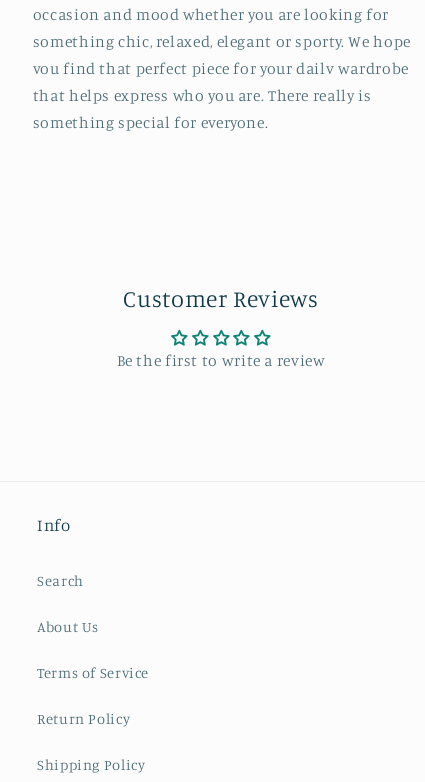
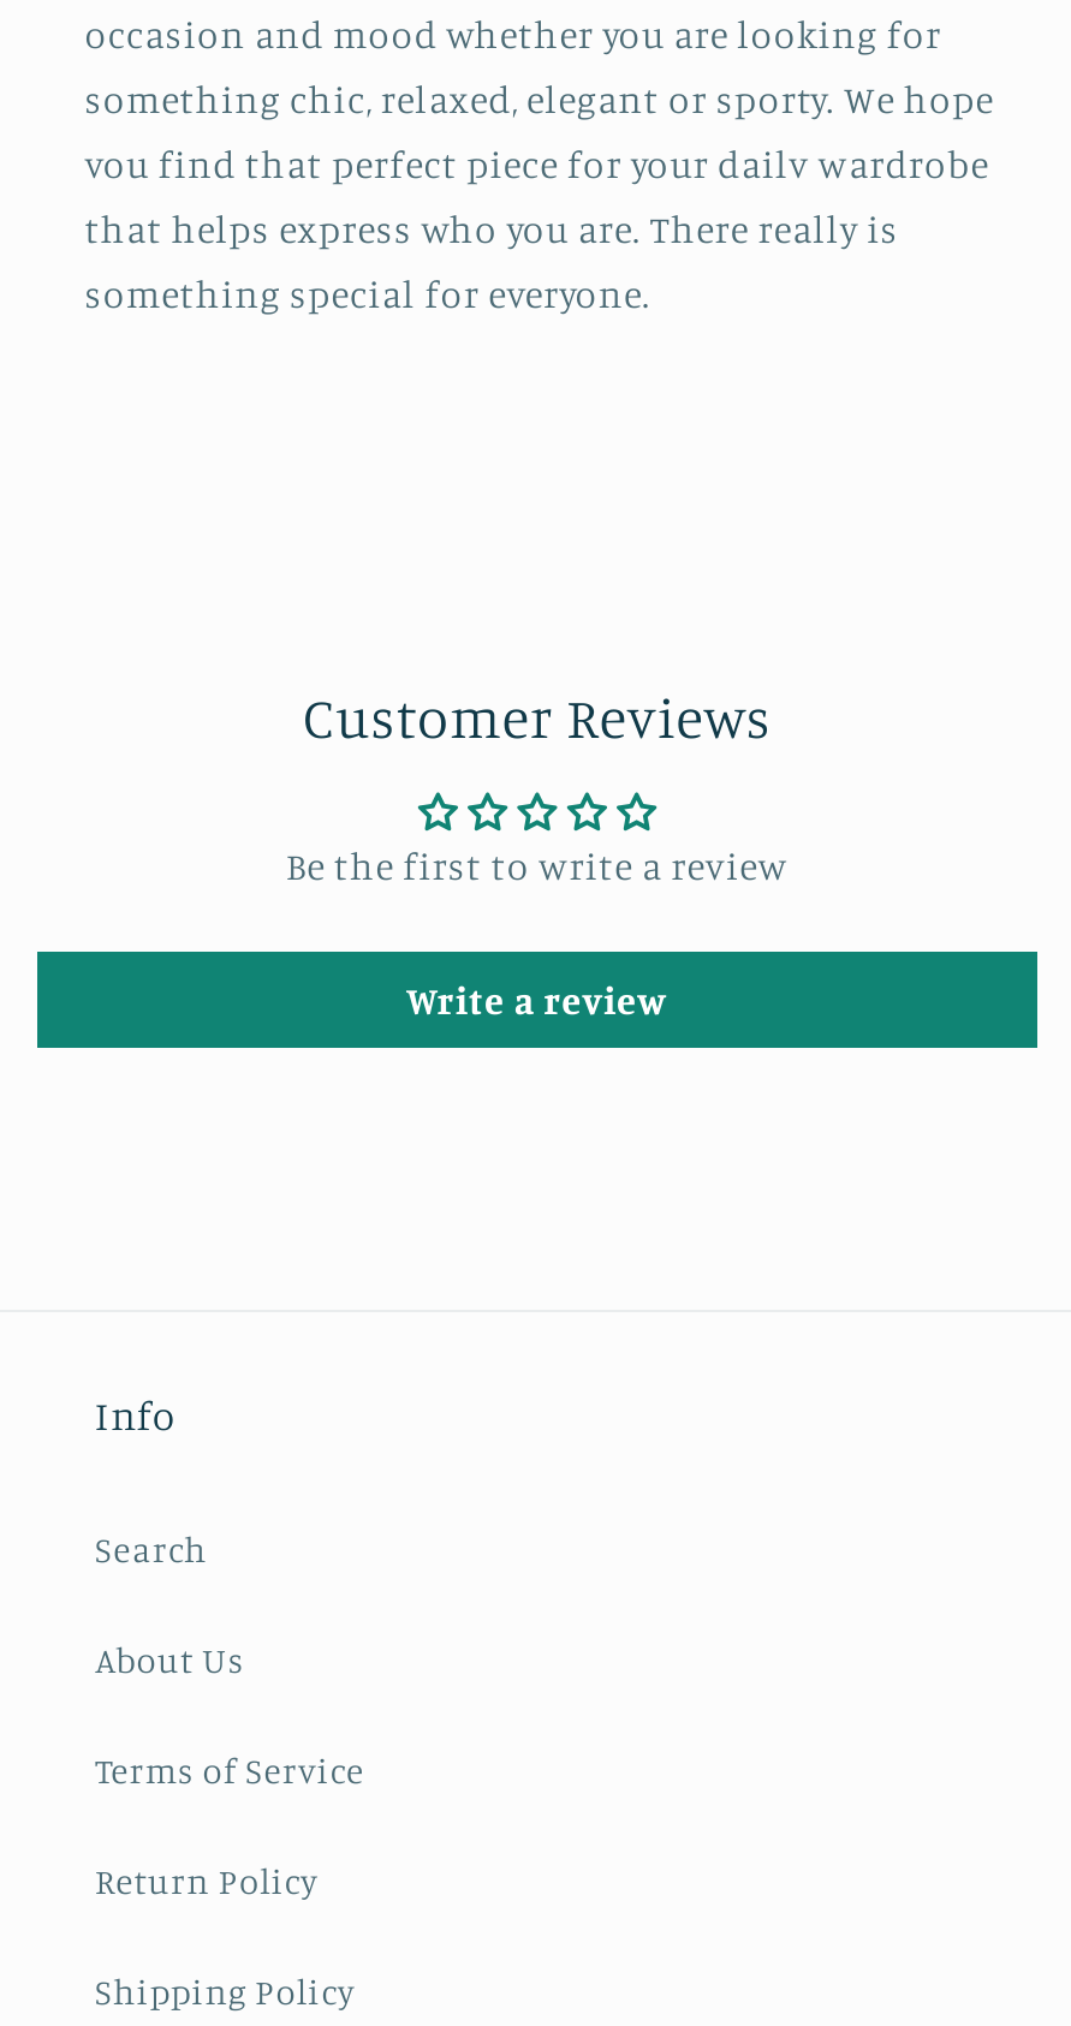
+ Write a review
